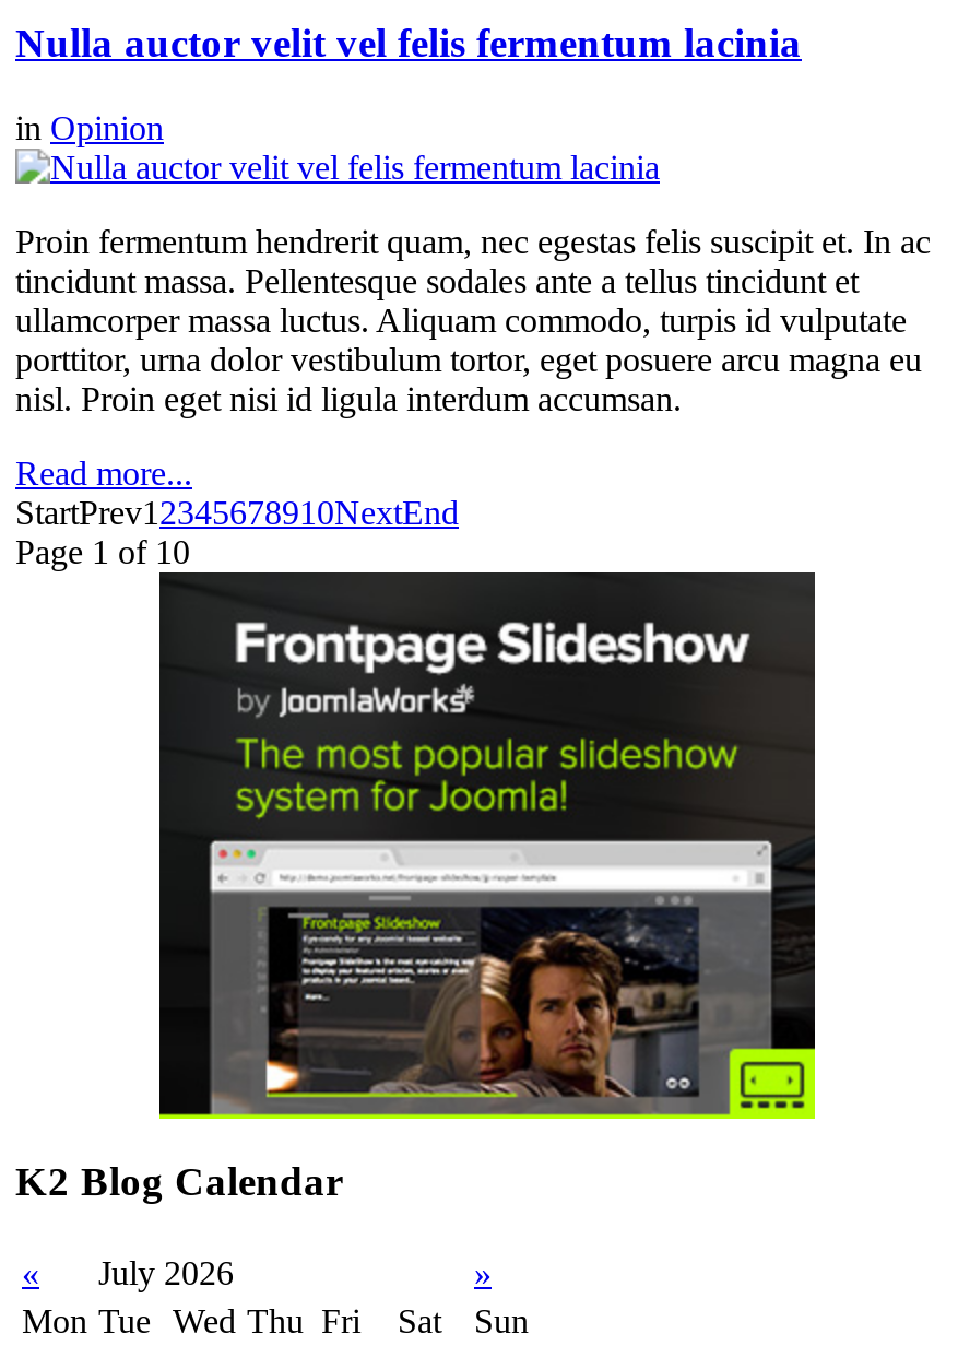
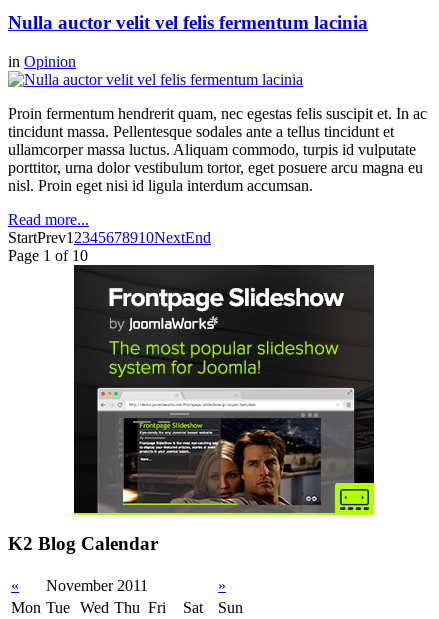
- July 2026
+ November 2011
